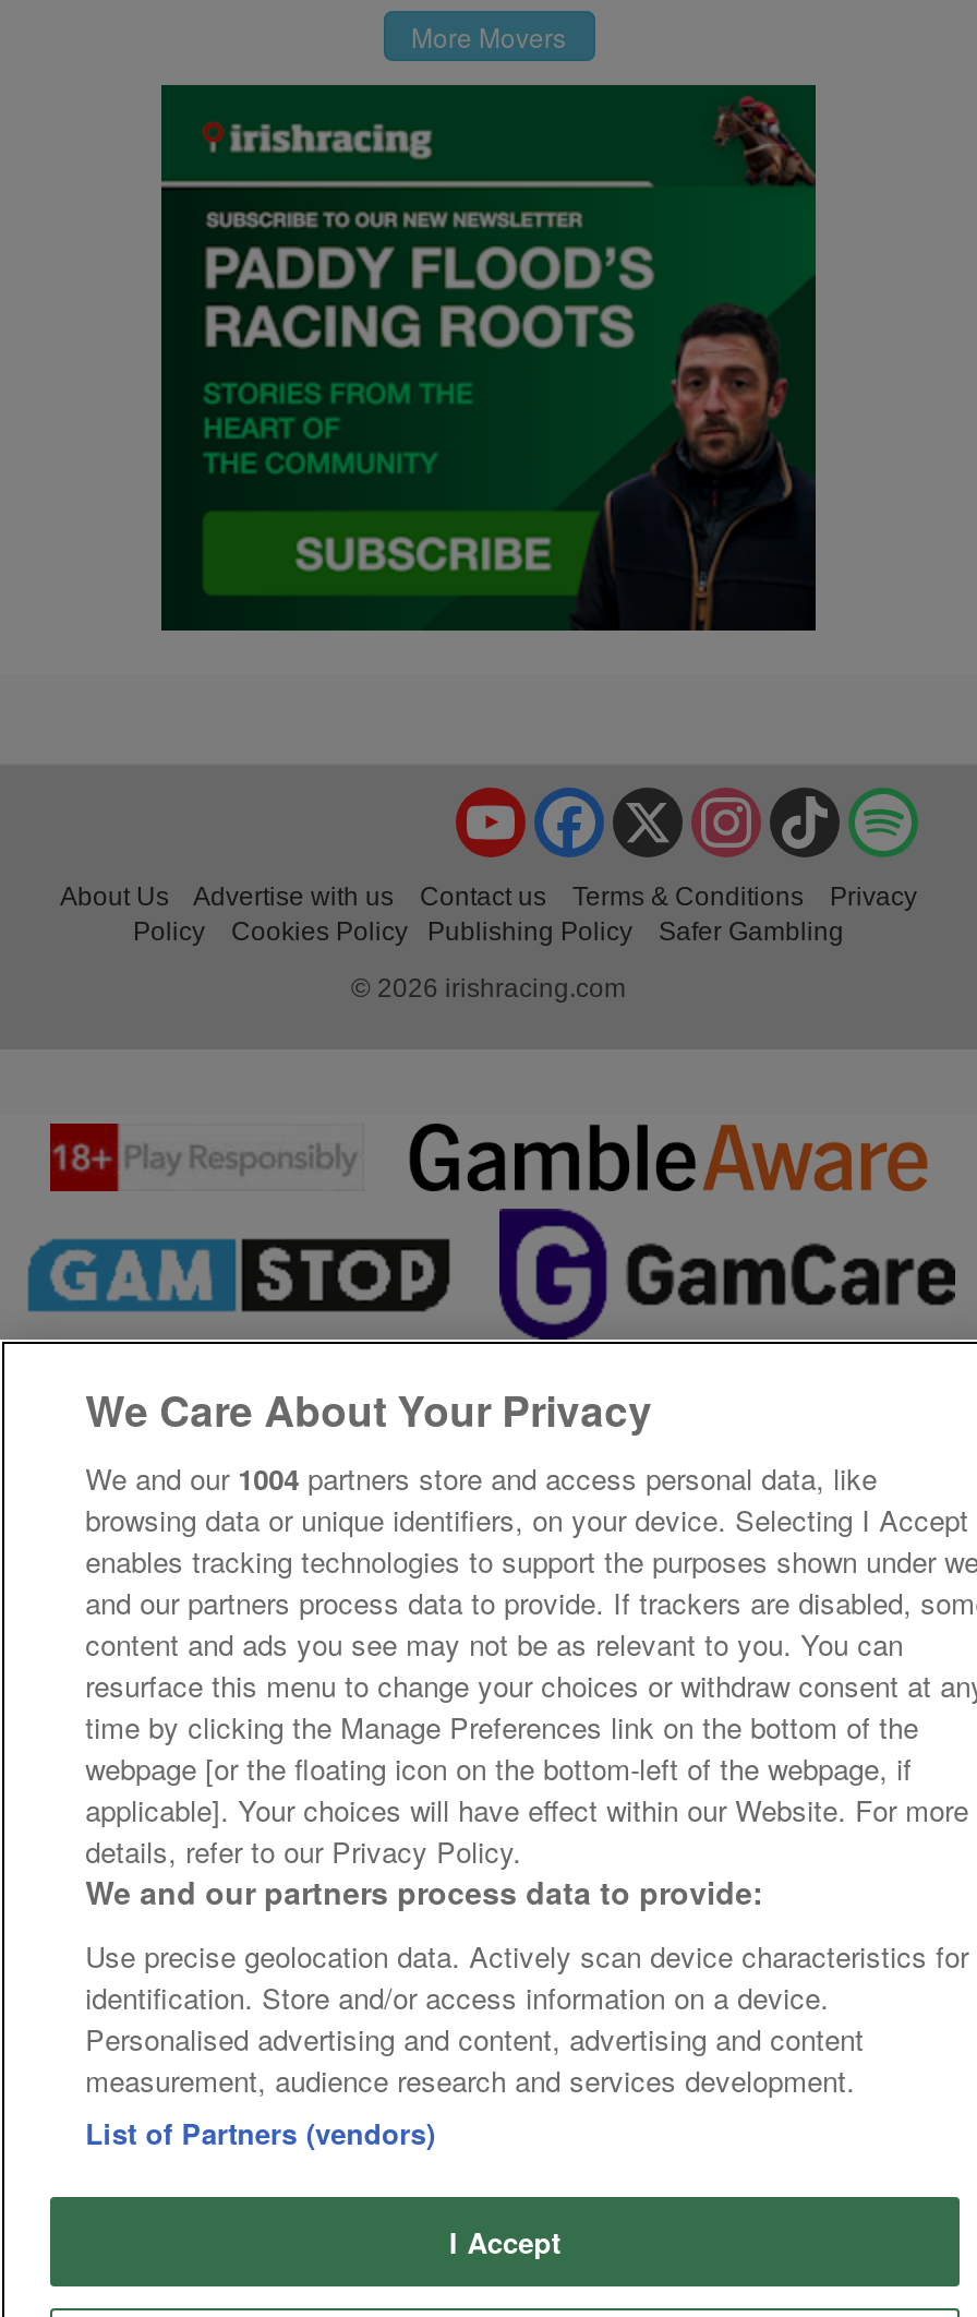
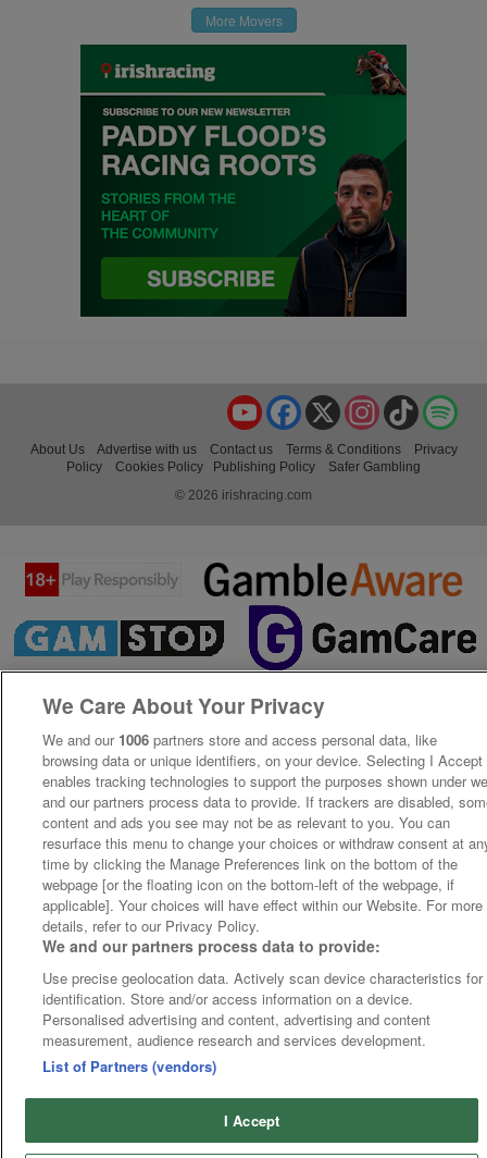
- We and our 1004 partners store and access personal data, like
+ We and our 1006 partners store and access personal data, like
